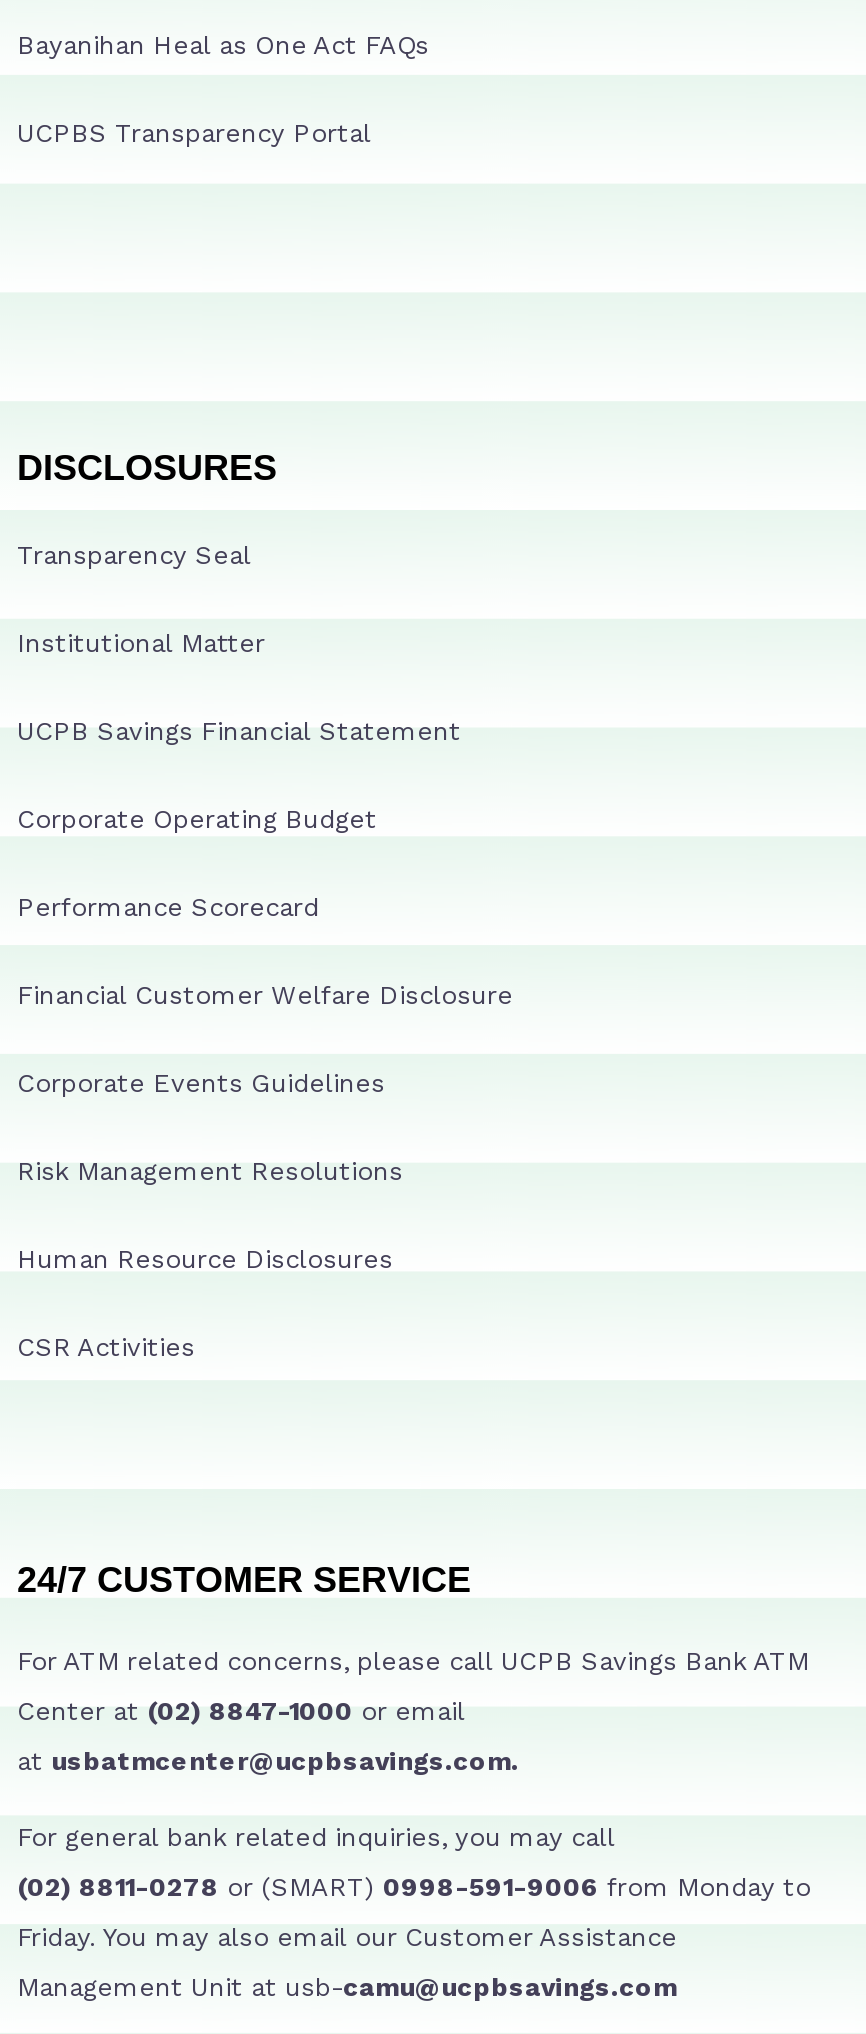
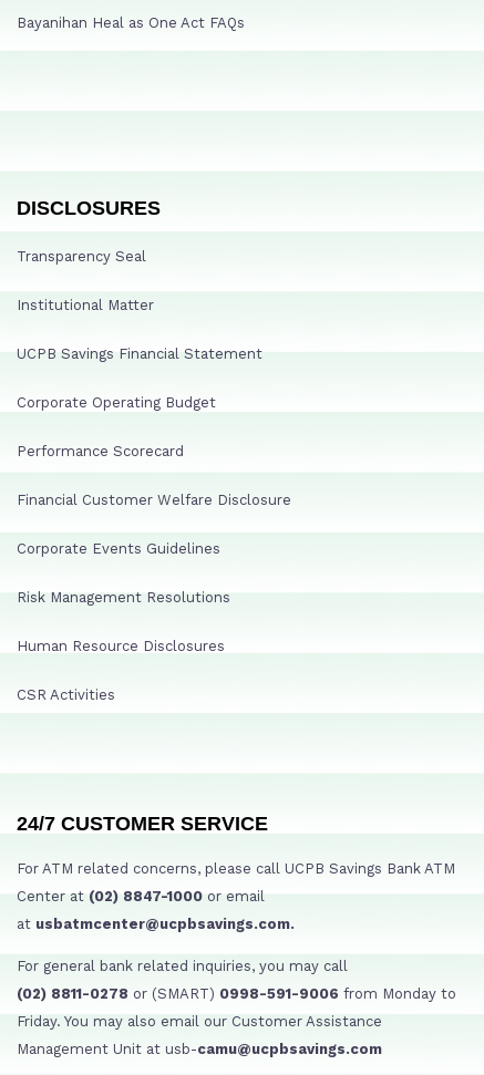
- UCPBS Transparency Portal
